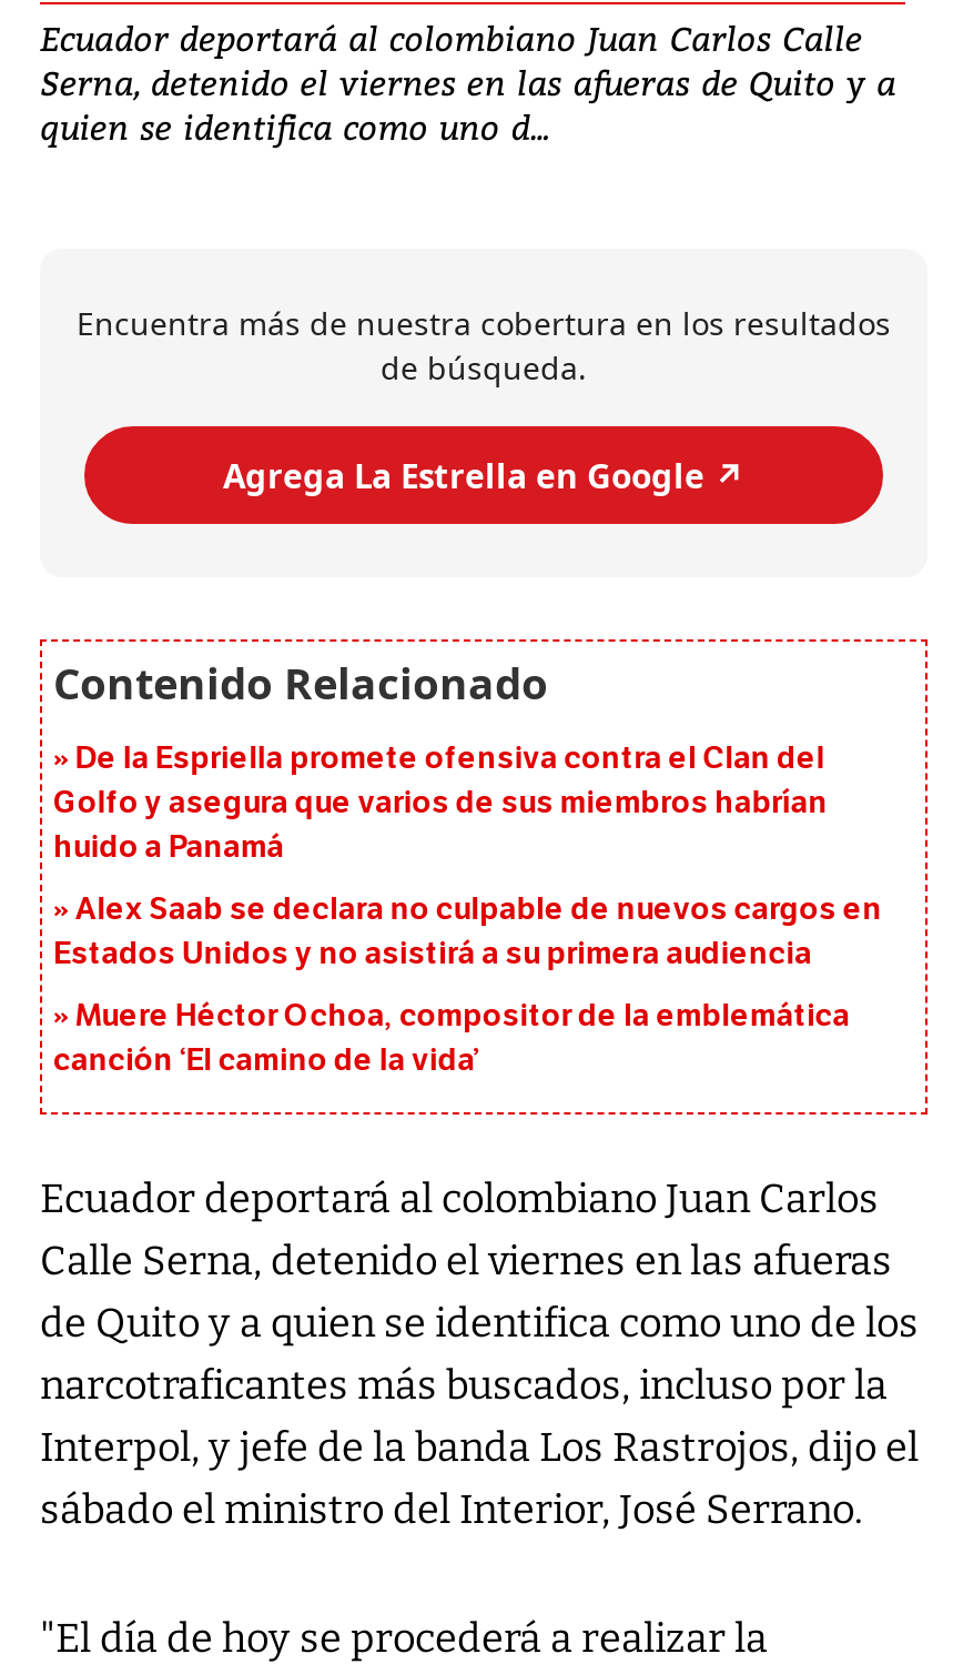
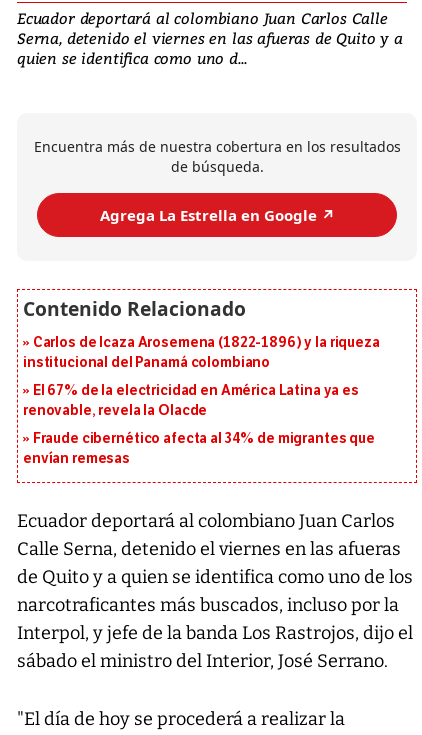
- De la Espriella promete ofensiva contra el Clan del
- Golfo y asegura que varios de sus miembros habrían
- huido a Panamá
+ Carlos de Icaza Arosemena (1822-1896) y la riqueza
+ institucional del Panamá colombiano

- Alex Saab se declara no culpable de nuevos cargos en
- Estados Unidos y no asistirá a su primera audiencia
+ El 67% de la electricidad en América Latina ya es
+ renovable, revela la Olacde

- Muere Héctor Ochoa, compositor de la emblemática
- canción ‘El camino de la vida’
+ Fraude cibernético afecta al 34% de migrantes que
+ envían remesas
